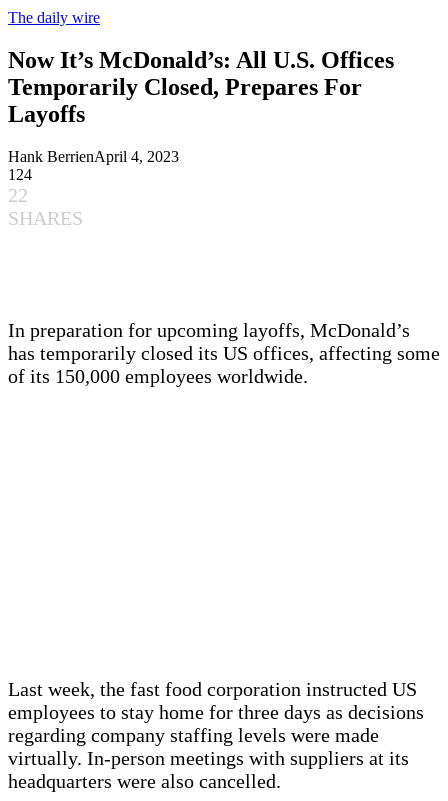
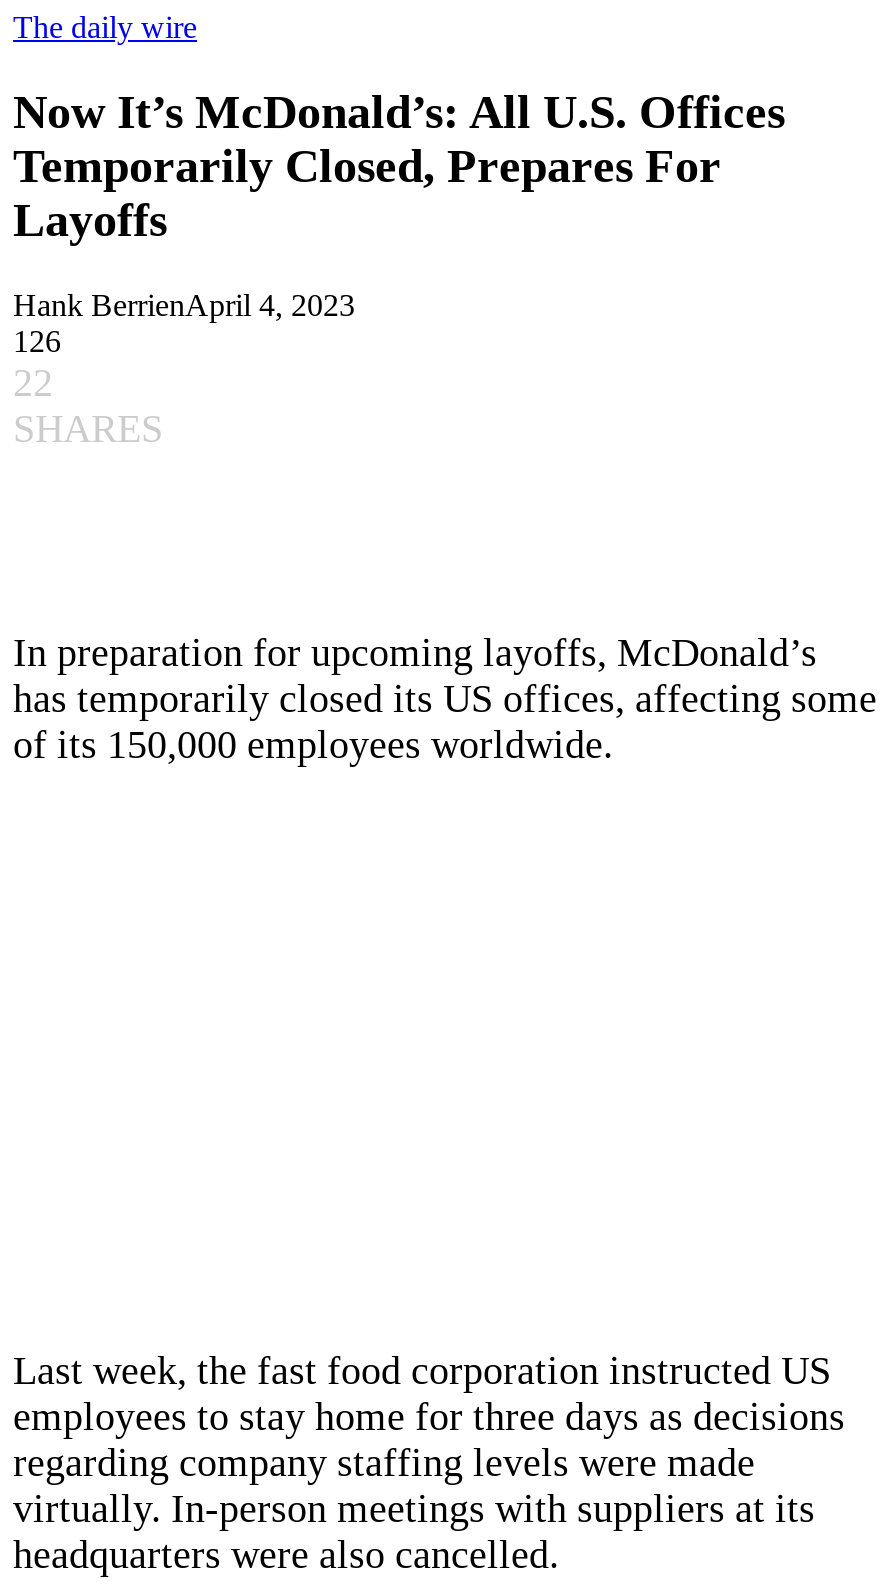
- 124
+ 126
